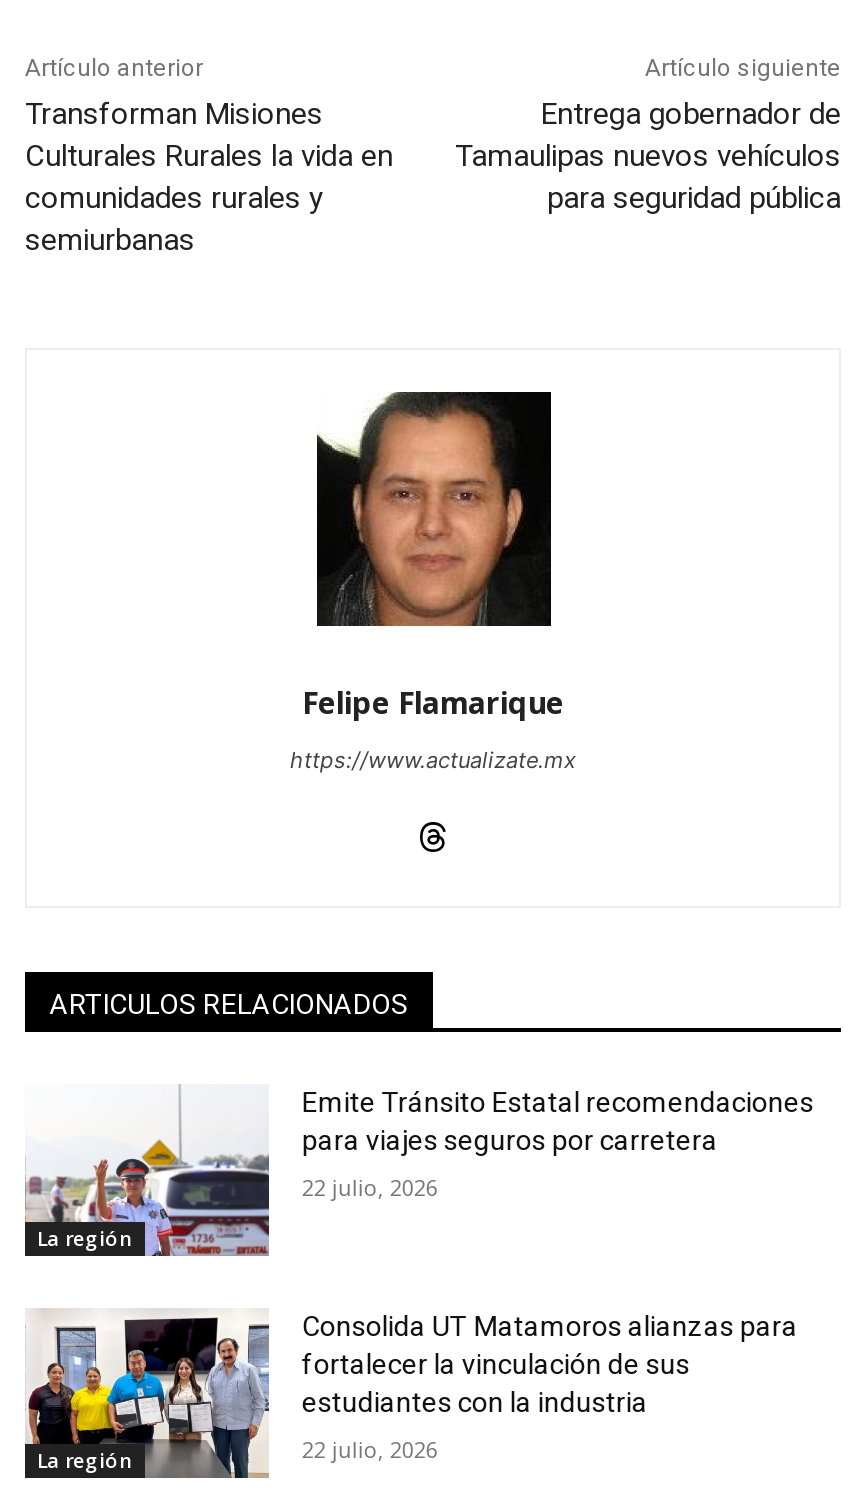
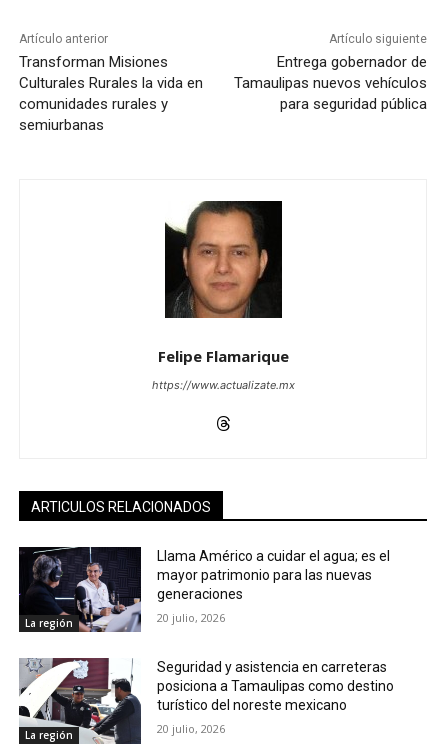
- [image]
- Emite Tránsito Estatal recomendaciones
- para viajes seguros por carretera
+ [image]
+ Llama Américo a cuidar el agua; es el
+ mayor patrimonio para las nuevas
+ generaciones

- 22 julio, 2026
+ 20 julio, 2026

- [image]
- Consolida UT Matamoros alianzas para
- fortalecer la vinculación de sus
- estudiantes con la industria
+ [image]
+ Seguridad y asistencia en carreteras
+ posiciona a Tamaulipas como destino
+ turístico del noreste mexicano

- 22 julio, 2026
+ 20 julio, 2026
